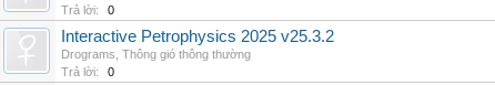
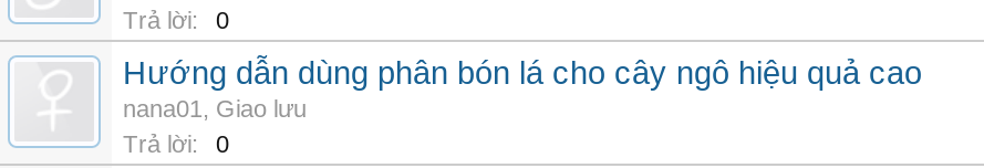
- Interactive Petrophysics 2025 v25.3.2
- Drograms, Thông gió thông thường
+ Hướng dẫn dùng phân bón lá cho cây ngô hiệu quả cao
+ nana01, Giao lưu
